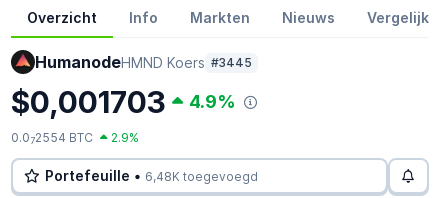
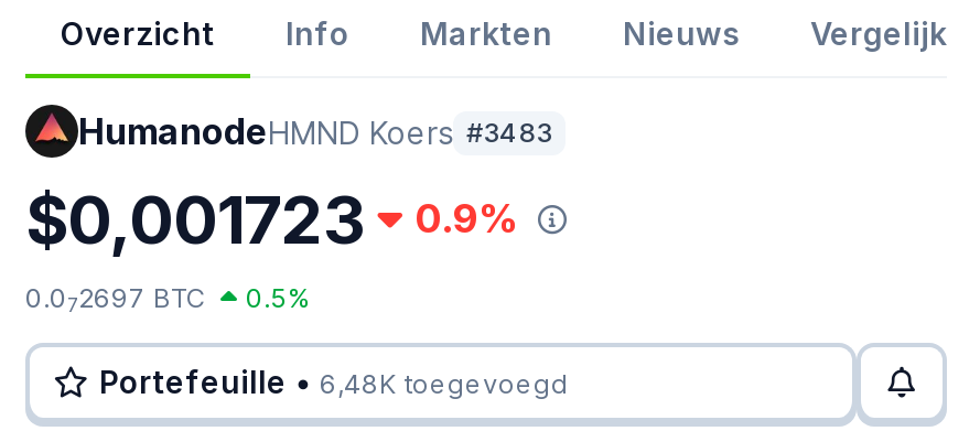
- HumanodeHMND Koers #3445
+ HumanodeHMND Koers #3483

- $0,001703
+ $0,001723

- 4.9%
+ 0.9%

- 0.072554 BTC
+ 0.072697 BTC

- 2.9%
+ 0.5%
